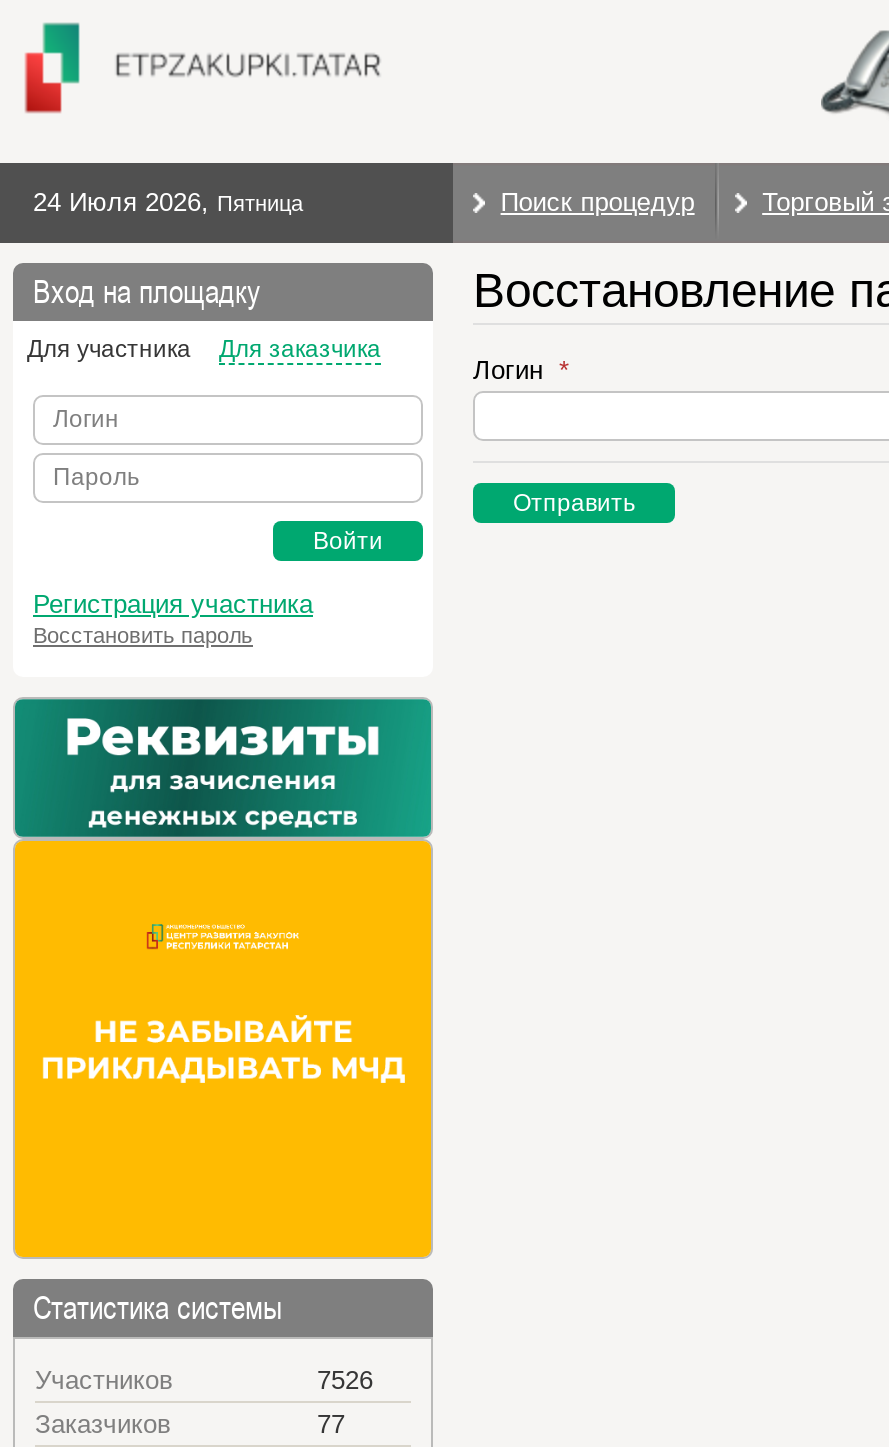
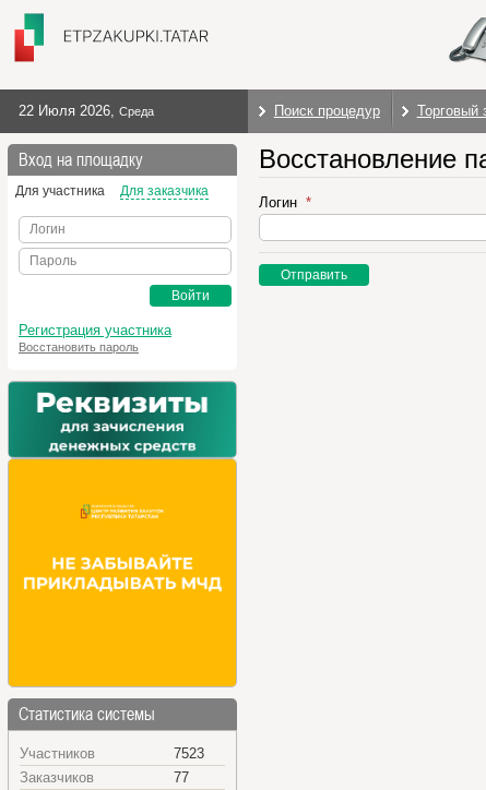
- 24 Июля 2026, Пятница
+ 22 Июля 2026, Среда

- 7526
+ 7523
